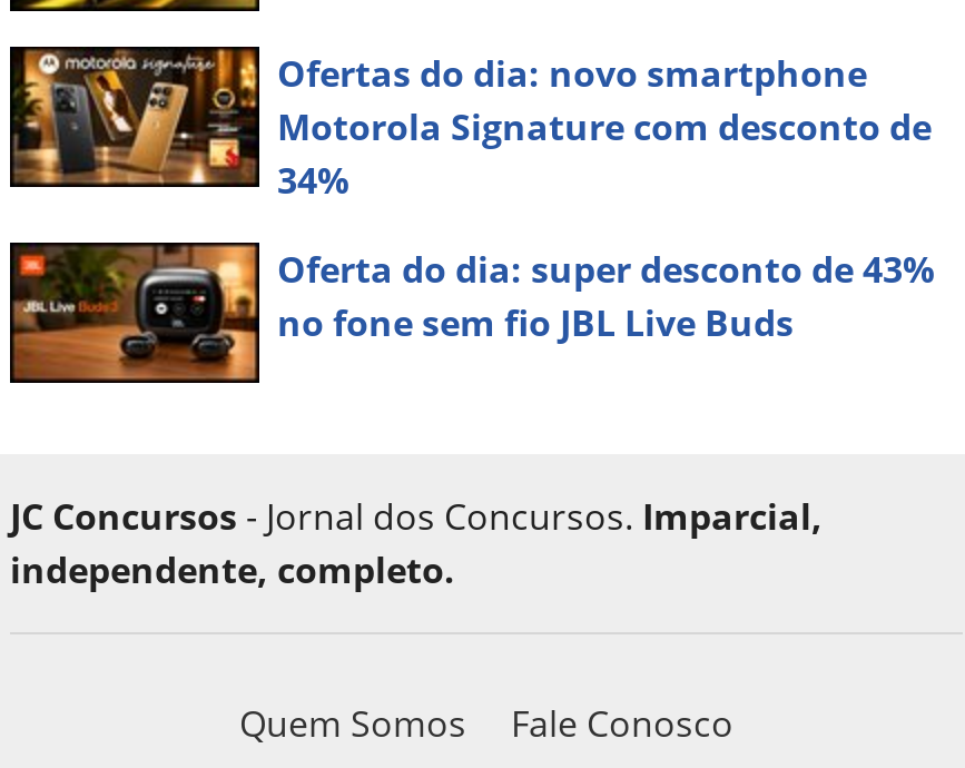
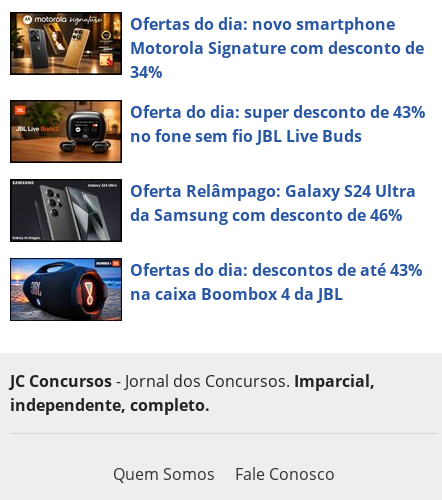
+ [image]
+ Oferta Relâmpago: Galaxy S24 Ultra
+ da Samsung com desconto de 46%
+ Ofertas do dia: descontos de até 43%
+ na caixa Boombox 4 da JBL

+ [image]
